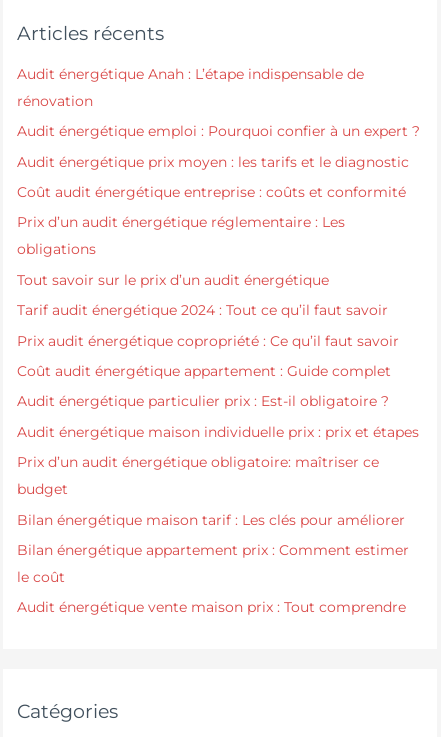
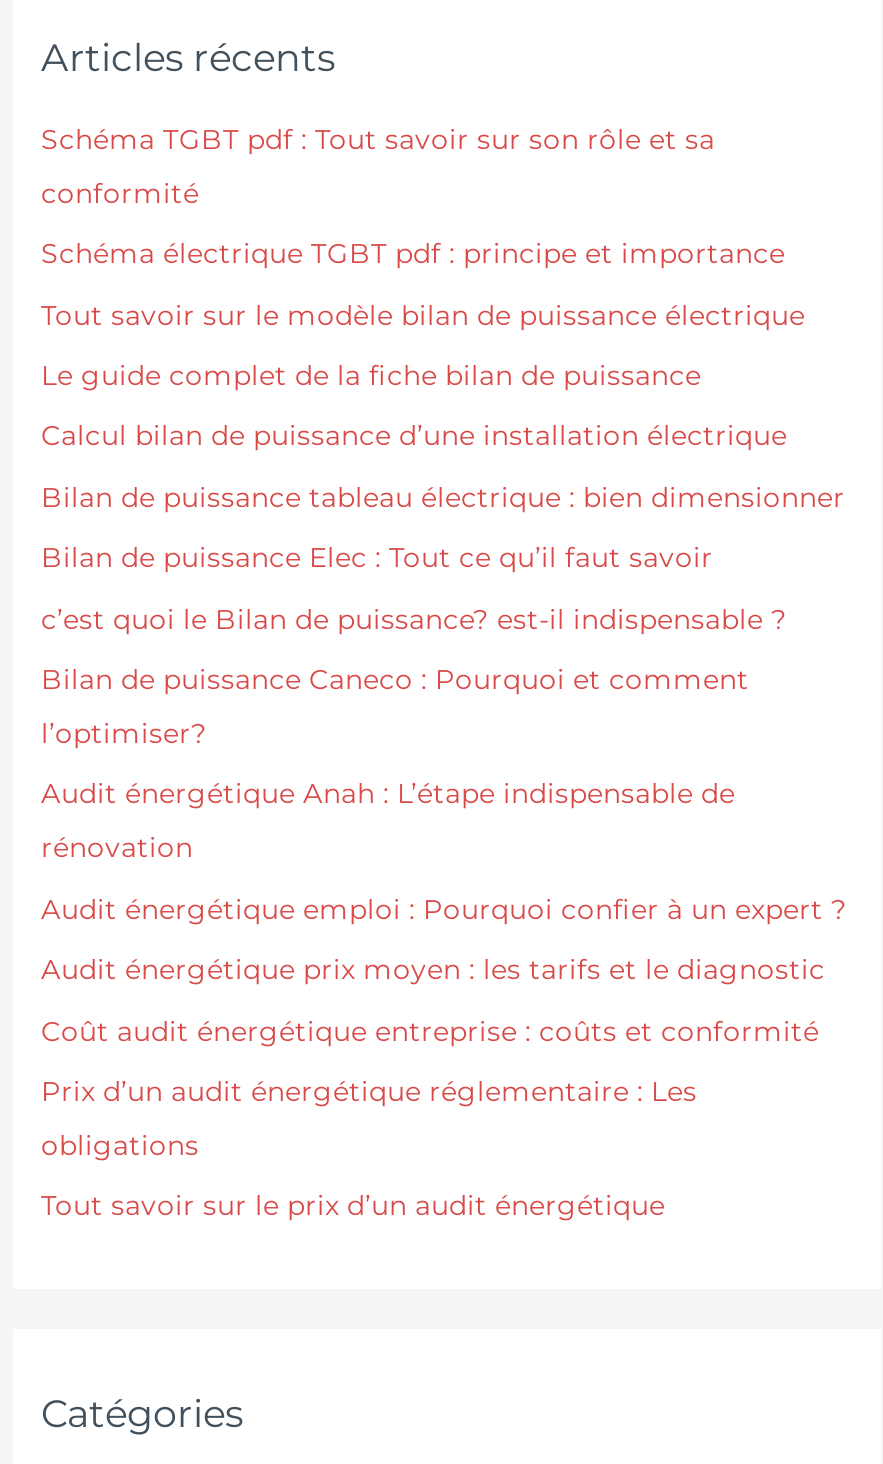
+ Schéma TGBT pdf : Tout savoir sur son rôle et sa
+ conformité
+ Schéma électrique TGBT pdf : principe et importance
+ Tout savoir sur le modèle bilan de puissance électrique
+ Le guide complet de la fiche bilan de puissance
+ Calcul bilan de puissance d’une installation électrique
+ Bilan de puissance tableau électrique : bien dimensionner
+ Bilan de puissance Elec : Tout ce qu’il faut savoir
+ c’est quoi le Bilan de puissance? est-il indispensable ?
+ Bilan de puissance Caneco : Pourquoi et comment
+ l’optimiser?

moved down: Audit énergétique Anah : L’étape indispensable de | rénovation | Audit énergétique emploi : Pourquoi confier à un expert ? | Audit énergétique prix moyen : les tarifs et le diagnostic | Coût audit énergétique entreprise : coûts et conformité | Prix d’un audit énergétique réglementaire : Les | obligations | Tout savoir sur le prix d’un audit énergétique

- Tarif audit énergétique 2024 : Tout ce qu’il faut savoir
- Prix audit énergétique copropriété : Ce qu’il faut savoir
- Coût audit énergétique appartement : Guide complet
- Audit énergétique particulier prix : Est-il obligatoire ?
- Audit énergétique maison individuelle prix : prix et étapes
- Prix d’un audit énergétique obligatoire: maîtriser ce
- budget
- Bilan énergétique maison tarif : Les clés pour améliorer
- Bilan énergétique appartement prix : Comment estimer
- le coût
- Audit énergétique vente maison prix : Tout comprendre
